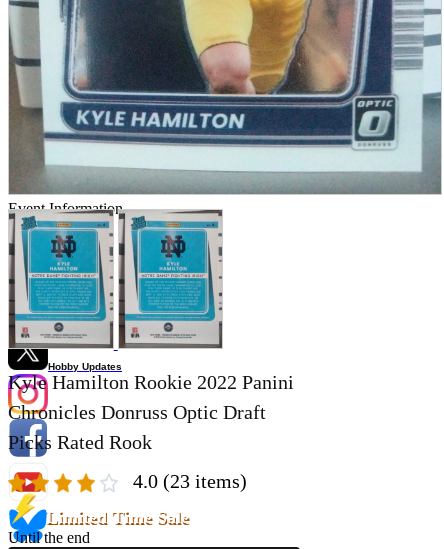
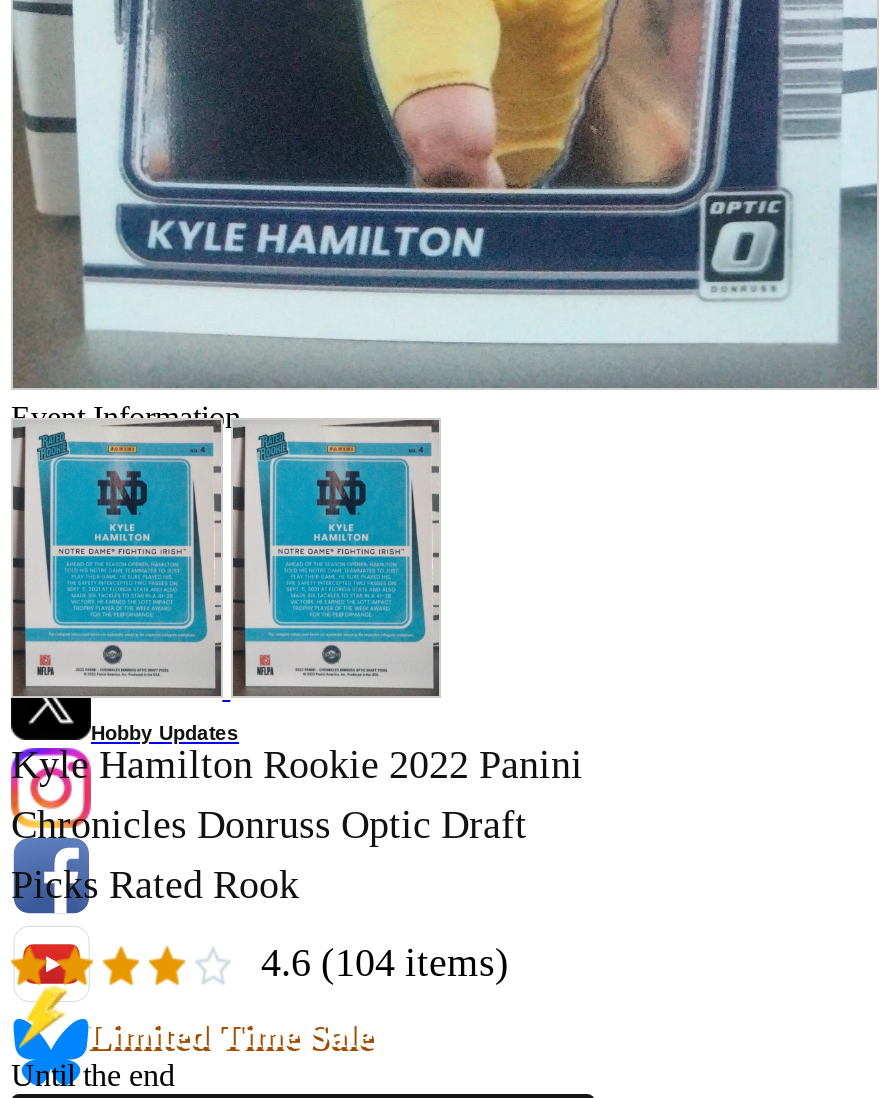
- 4.0 (23 items)
+ 4.6 (104 items)
